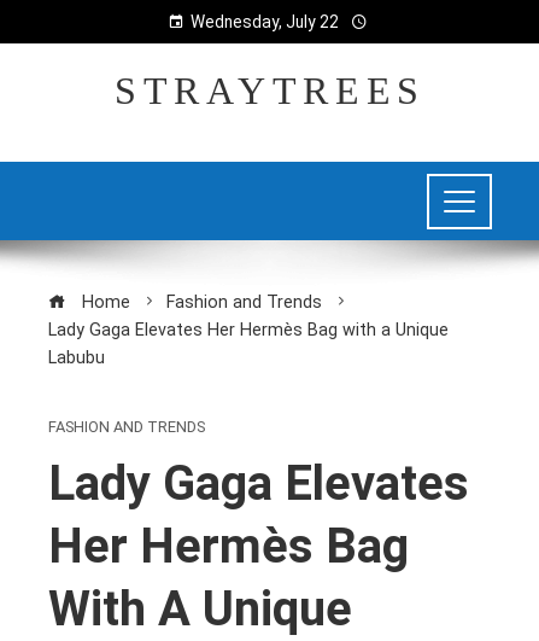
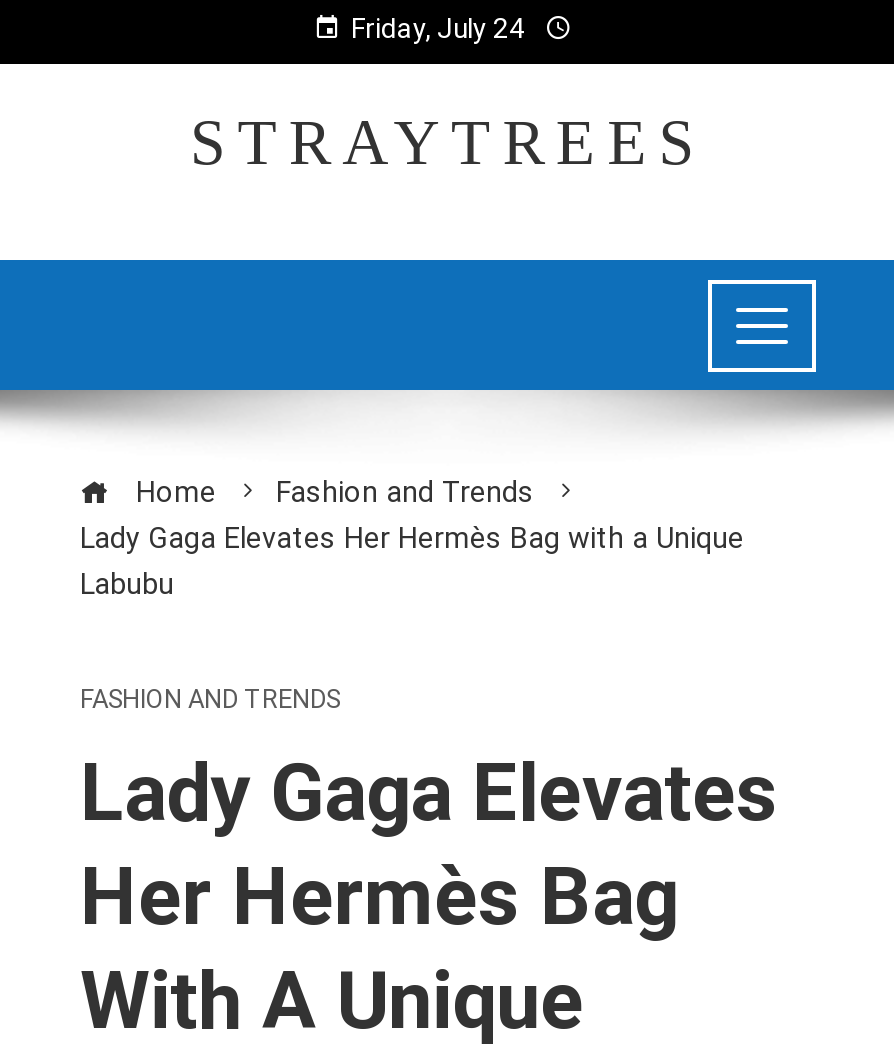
- Wednesday, July 22
+ Friday, July 24
